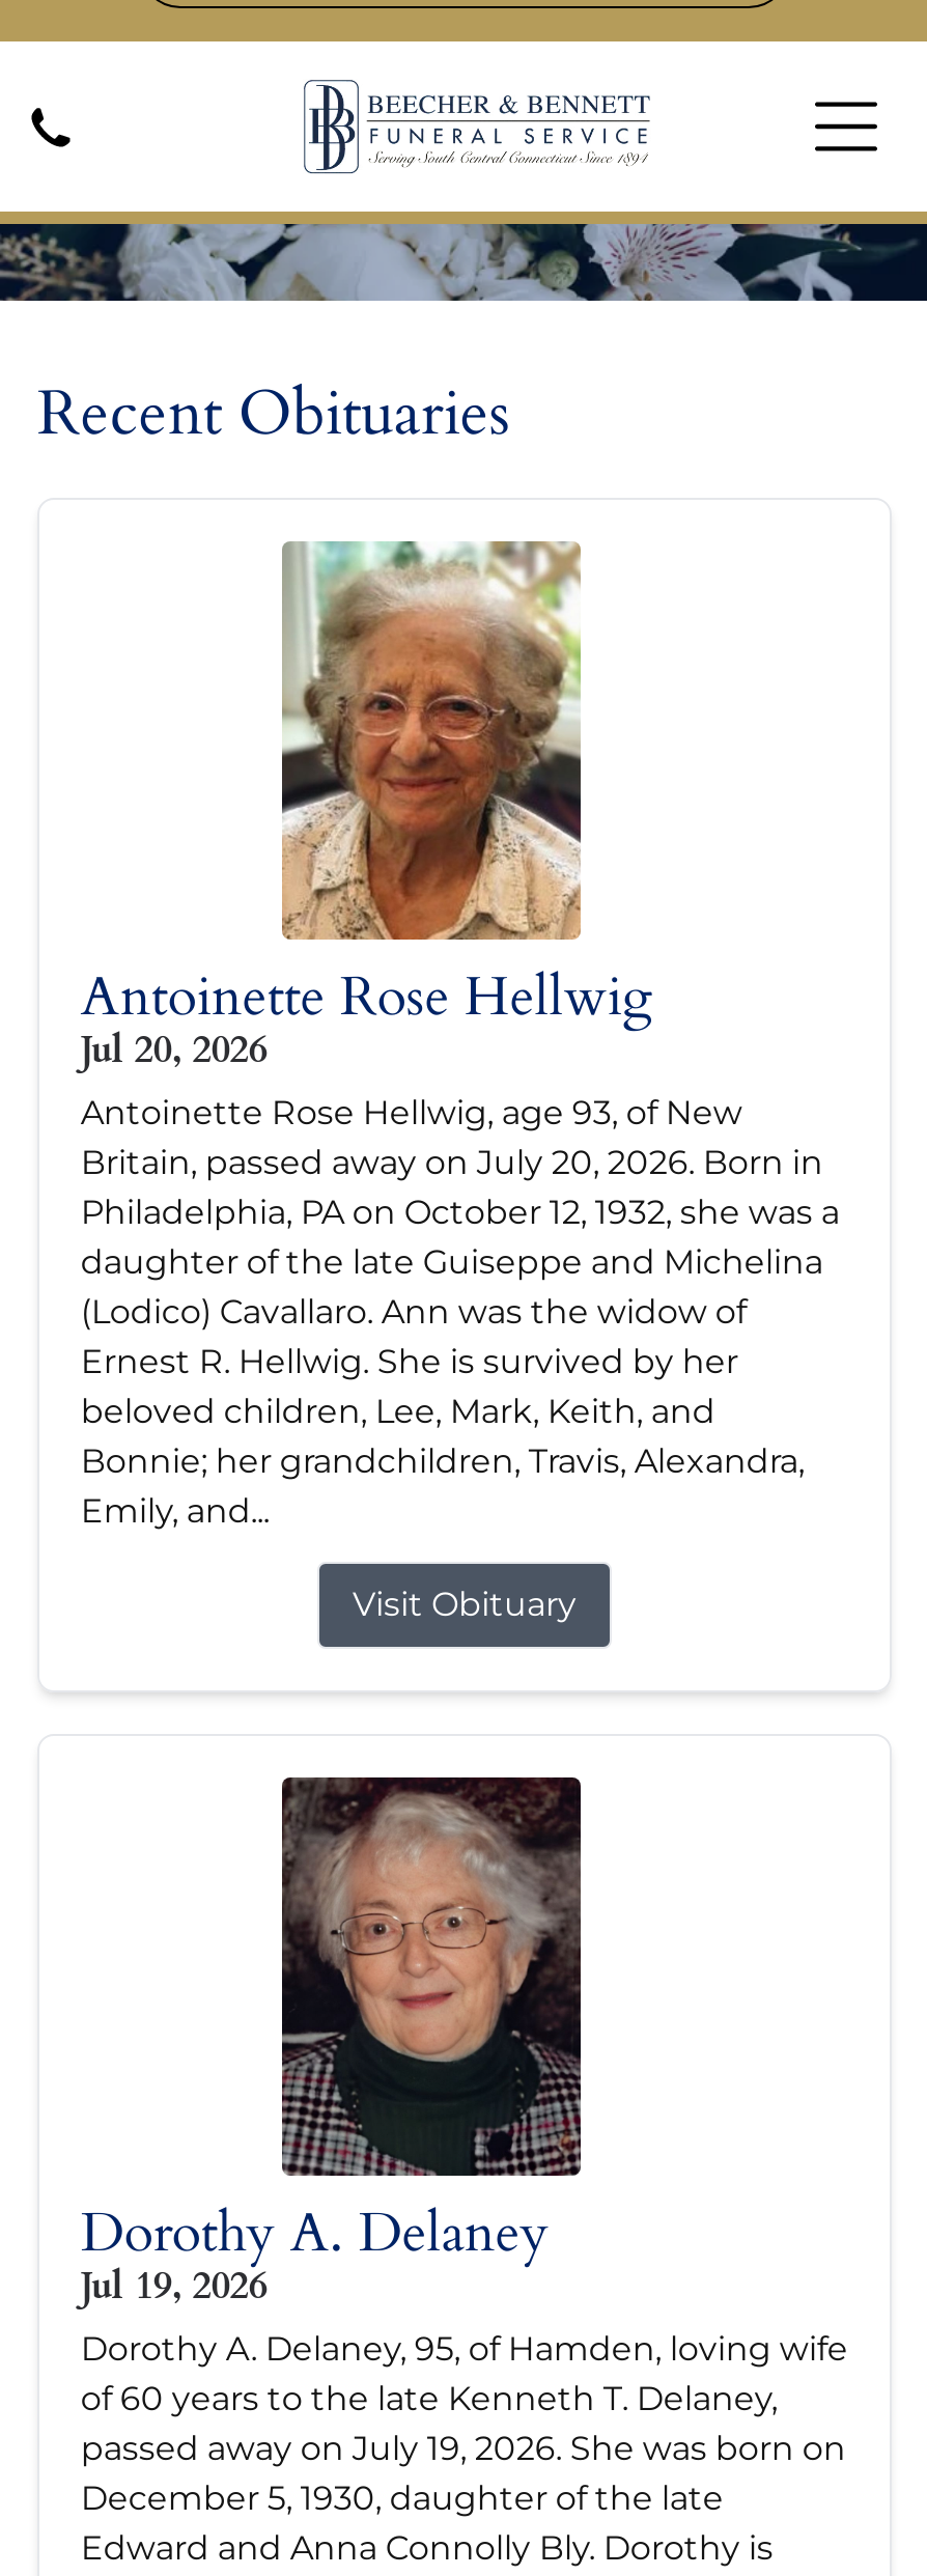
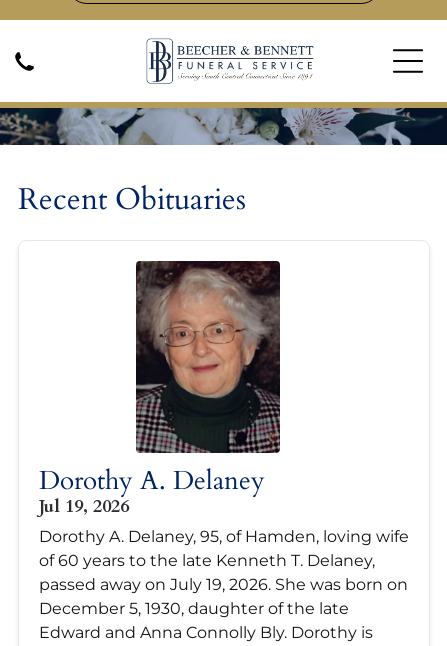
- [image]
- Antoinette Rose Hellwig
- Jul 20, 2026
- Antoinette Rose Hellwig, age 93, of New
- Britain, passed away on July 20, 2026. Born in
- Philadelphia, PA on October 12, 1932, she was a
- daughter of the late Guiseppe and Michelina
- (Lodico) Cavallaro. Ann was the widow of
- Ernest R. Hellwig. She is survived by her
- beloved children, Lee, Mark, Keith, and
- Bonnie; her grandchildren, Travis, Alexandra,
- Emily, and...
- Visit Obituary
